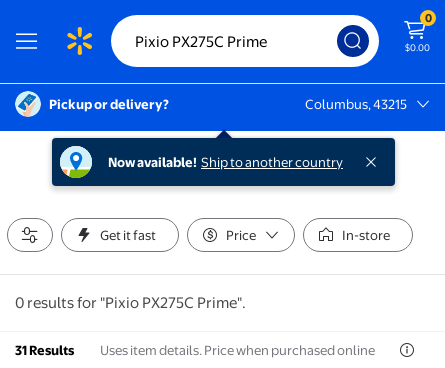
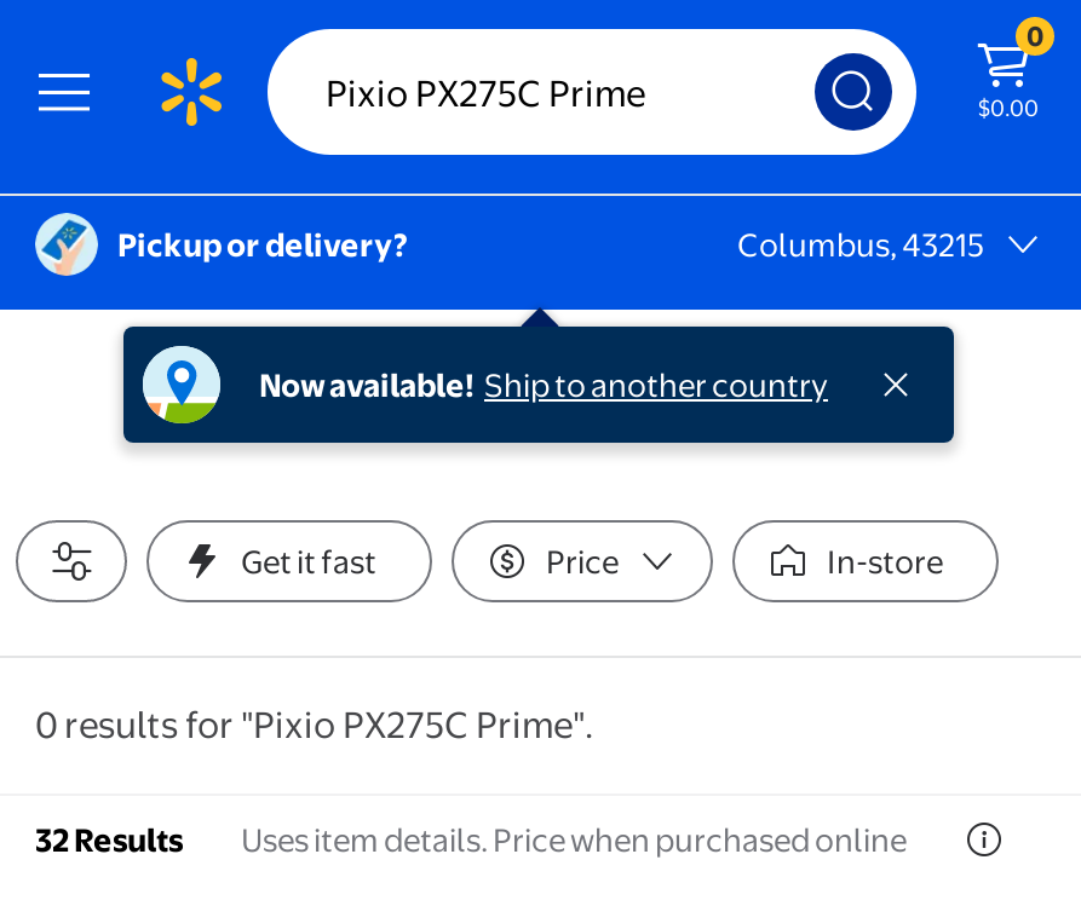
- 31 Results Uses item details. Price when purchased online
+ 32 Results Uses item details. Price when purchased online
